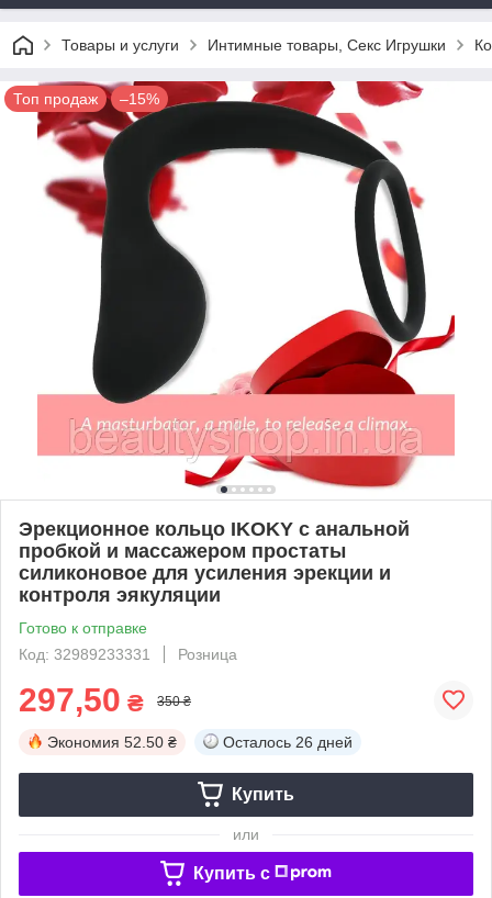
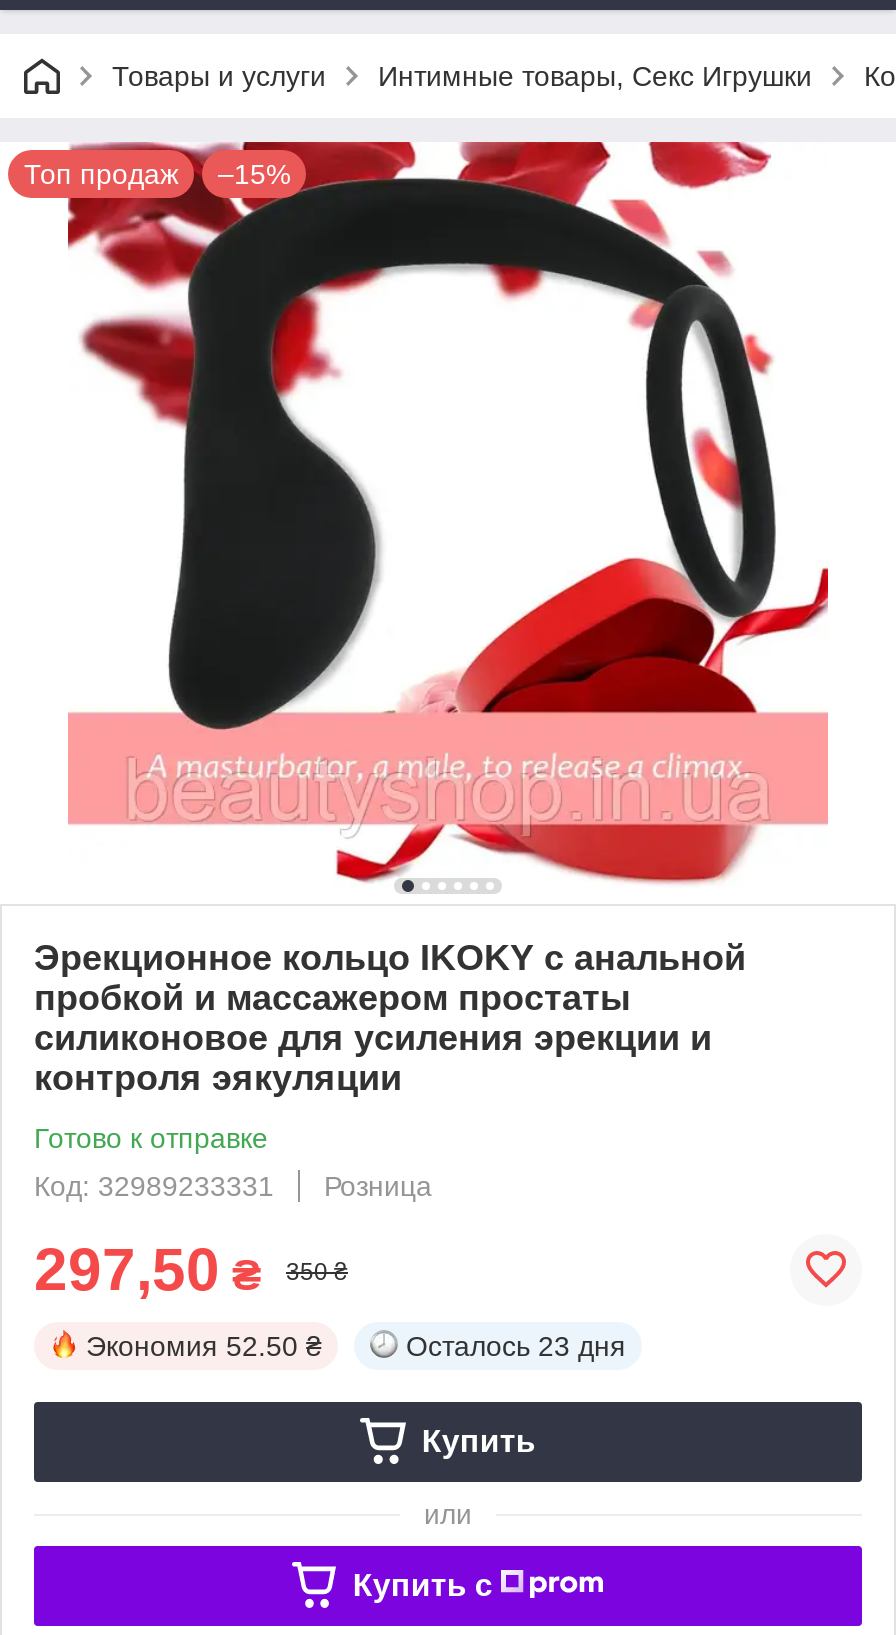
- Осталось 26 дней
+ Осталось 23 дня
